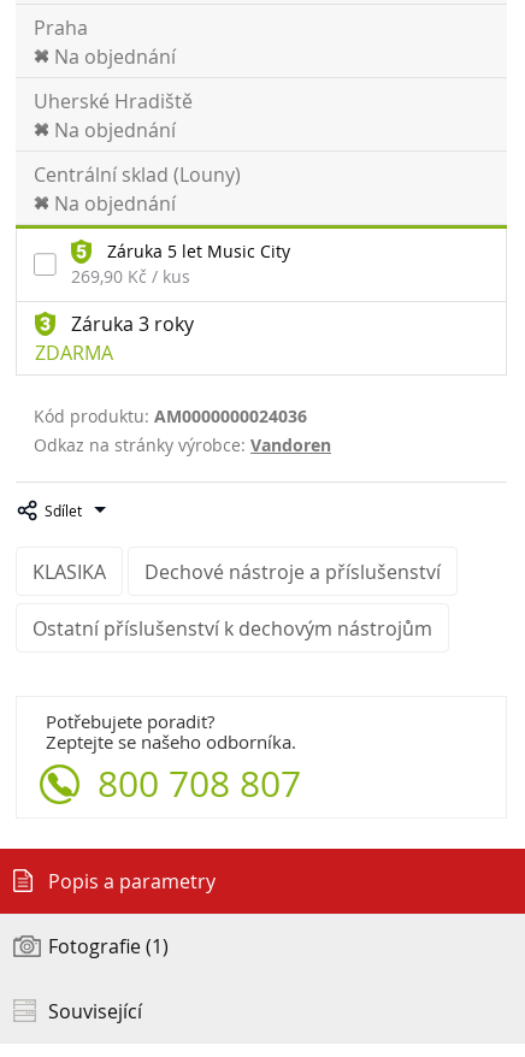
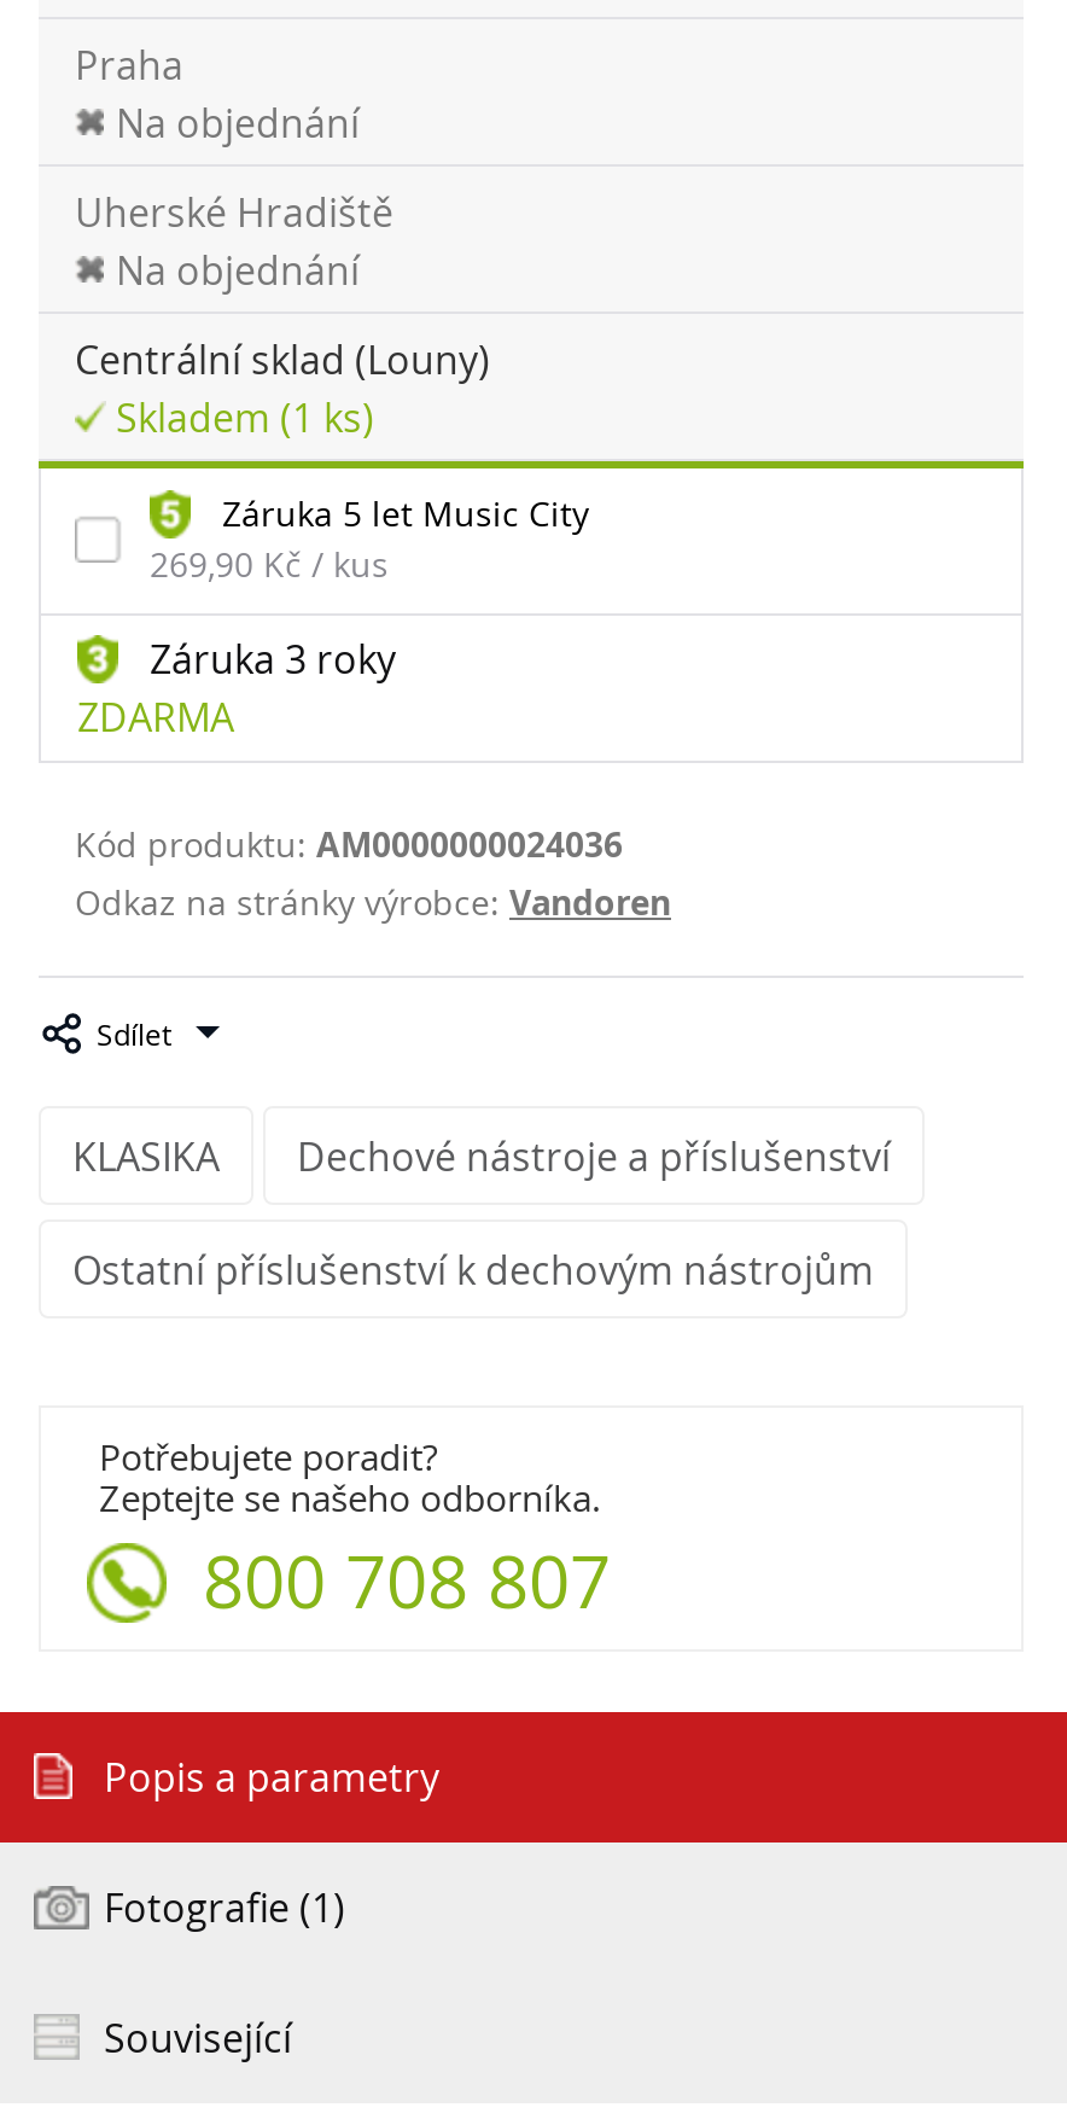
- Na objednání
+ Skladem (1 ks)
